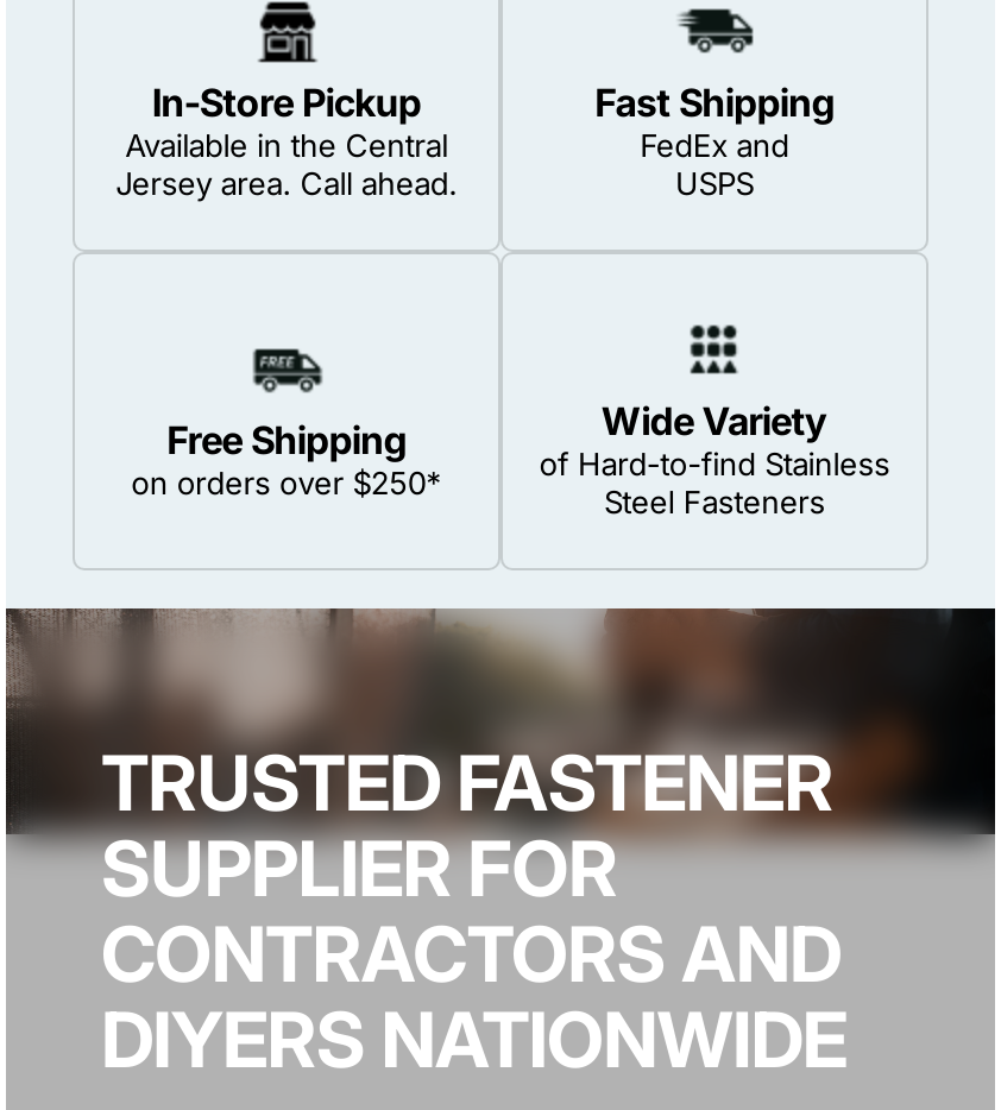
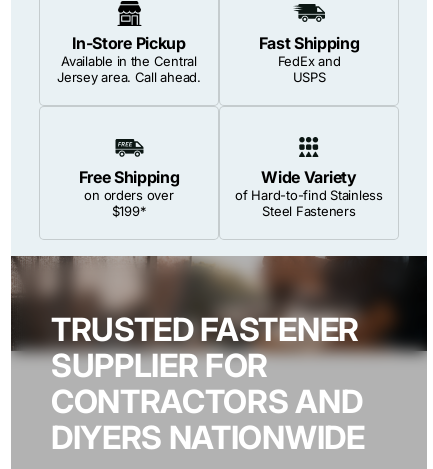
- on orders over $250*
+ on orders over
+ $199*
